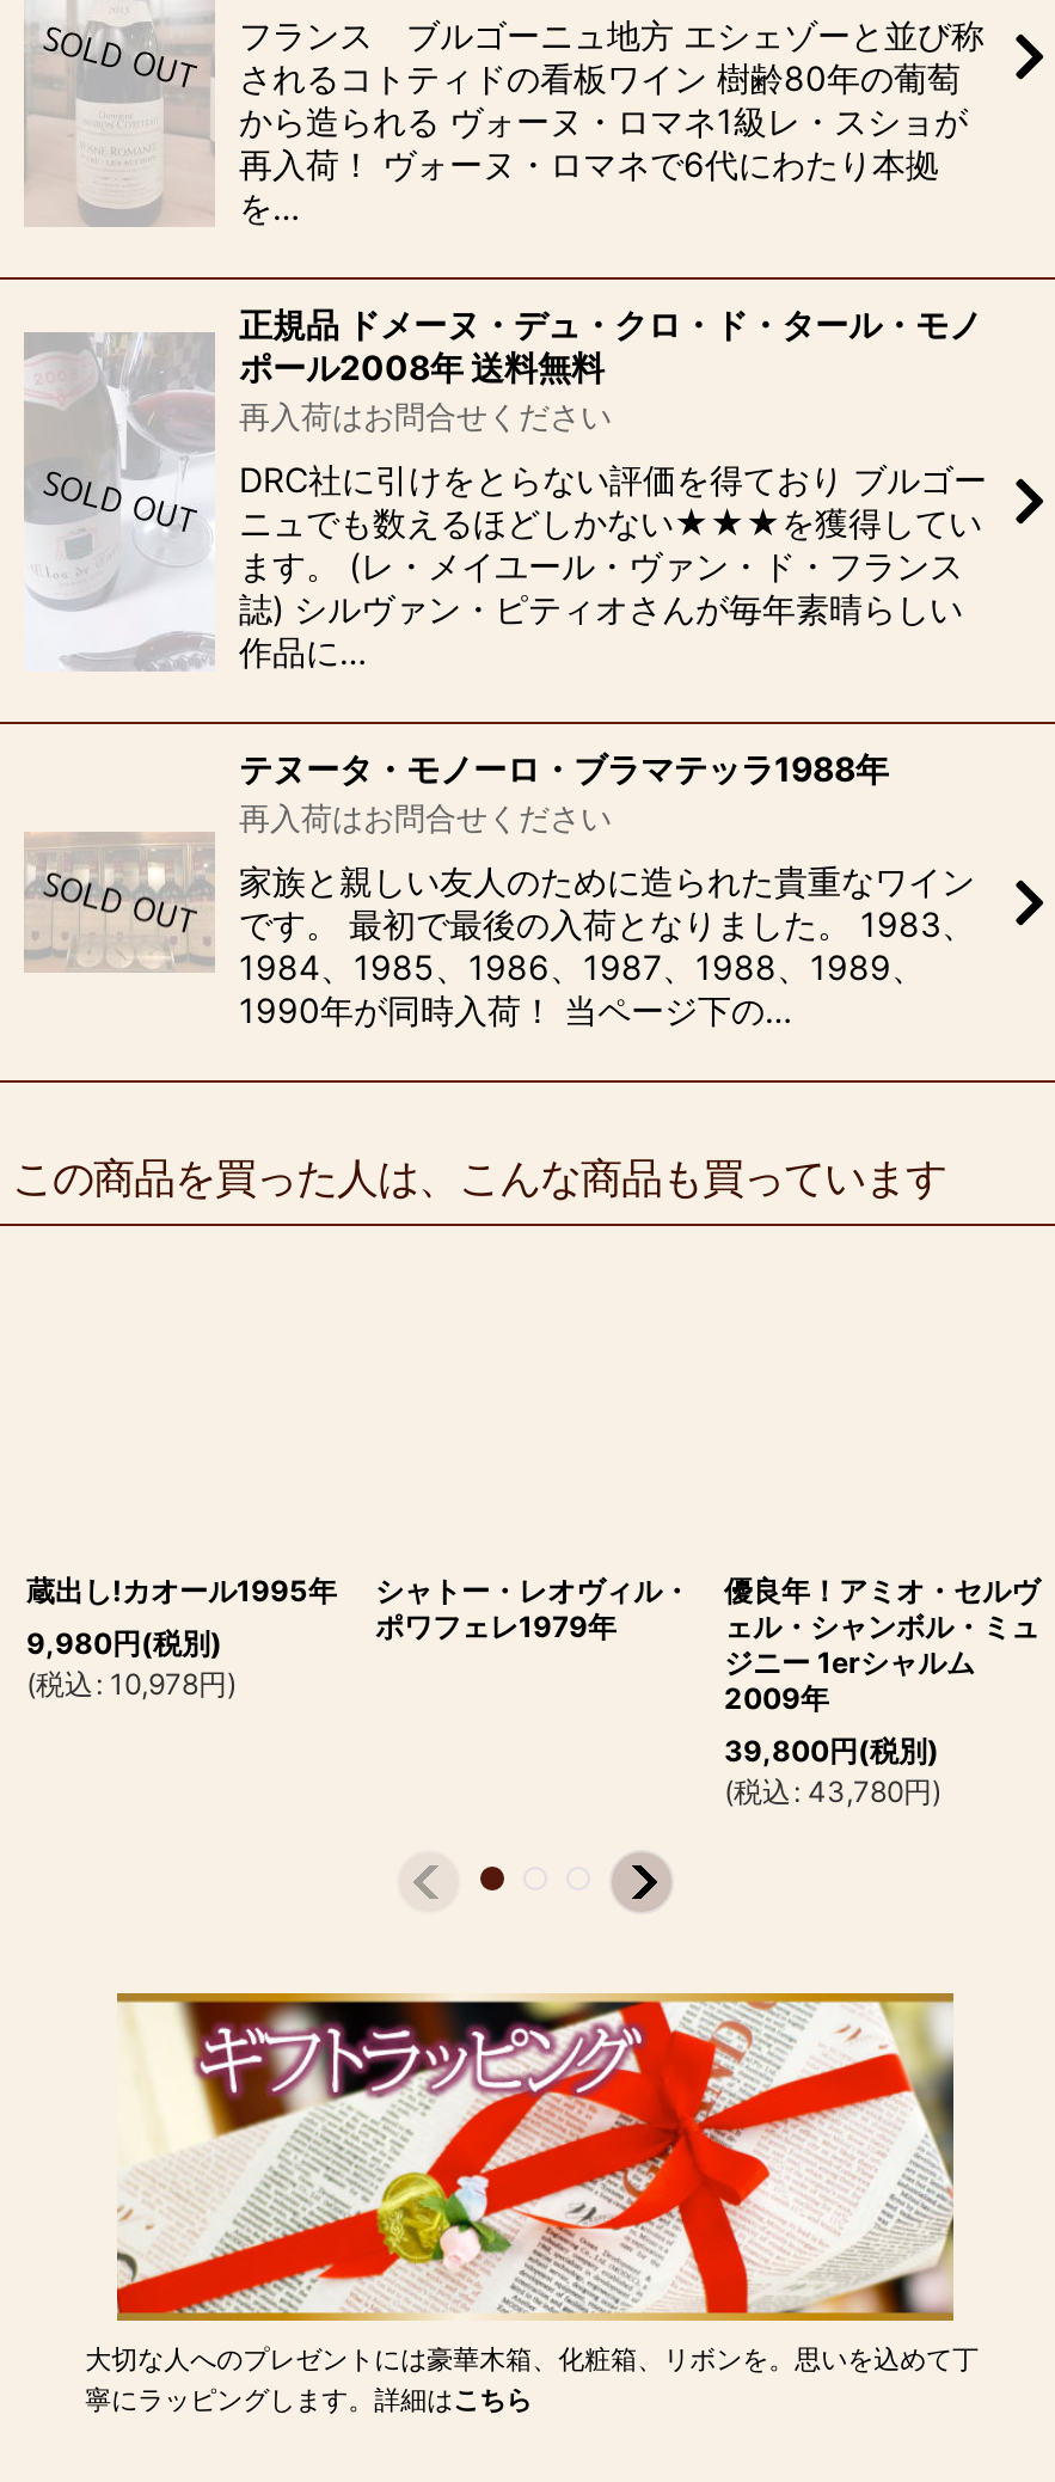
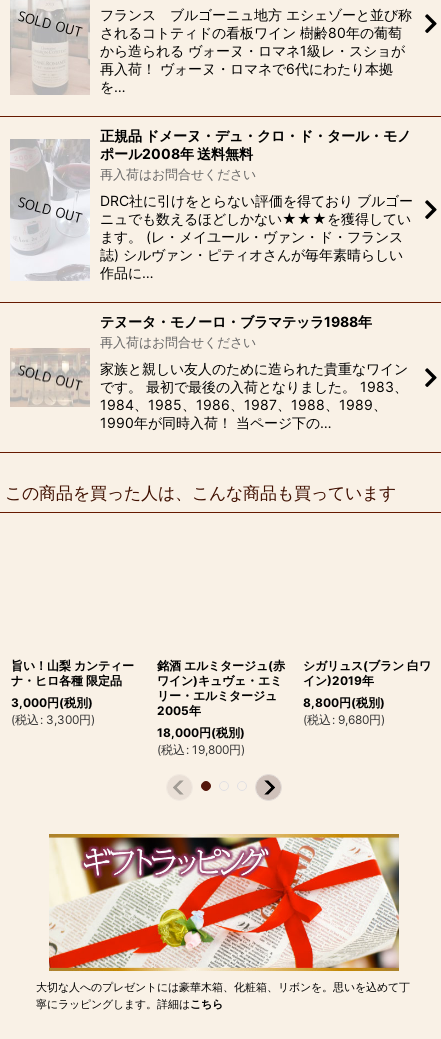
- 蔵出し!カオール1995年
- 9,980円(税別)
- (税込: 10,978円)
+ 旨い！山梨 カンティー
+ ナ・ヒロ各種 限定品
+ 3,000円(税別)
+ (税込: 3,300円)

- シャトー・レオヴィル・
- ポワフェレ1979年
+ 銘酒 エルミタージュ(赤
+ ワイン)キュヴェ・エミ
+ リー・エルミタージュ
+ 2005年
+ 18,000円(税別)
+ (税込: 19,800円)

- 優良年！アミオ・セルヴ
- ェル・シャンボル・ミュ
- ジニー 1erシャルム
- 2009年
- 39,800円(税別)
- (税込: 43,780円)
+ シガリュス(ブラン 白ワ
+ イン)2019年
+ 8,800円(税別)
+ (税込: 9,680円)
